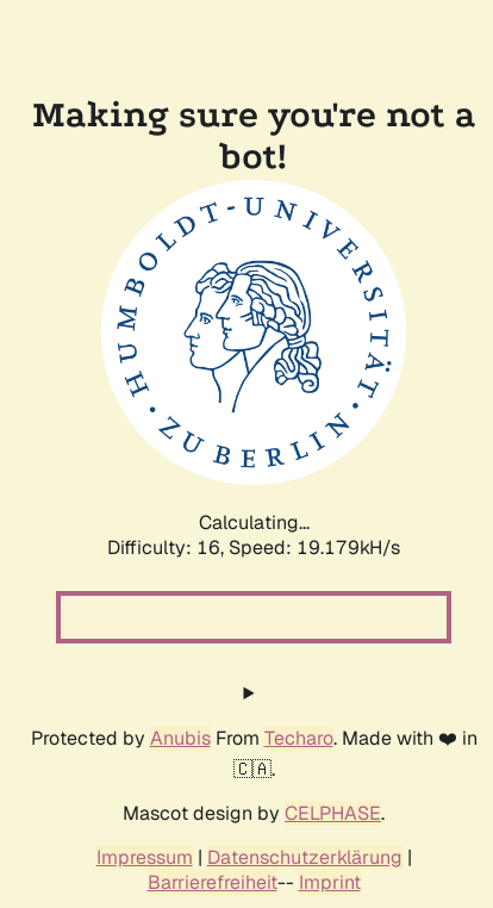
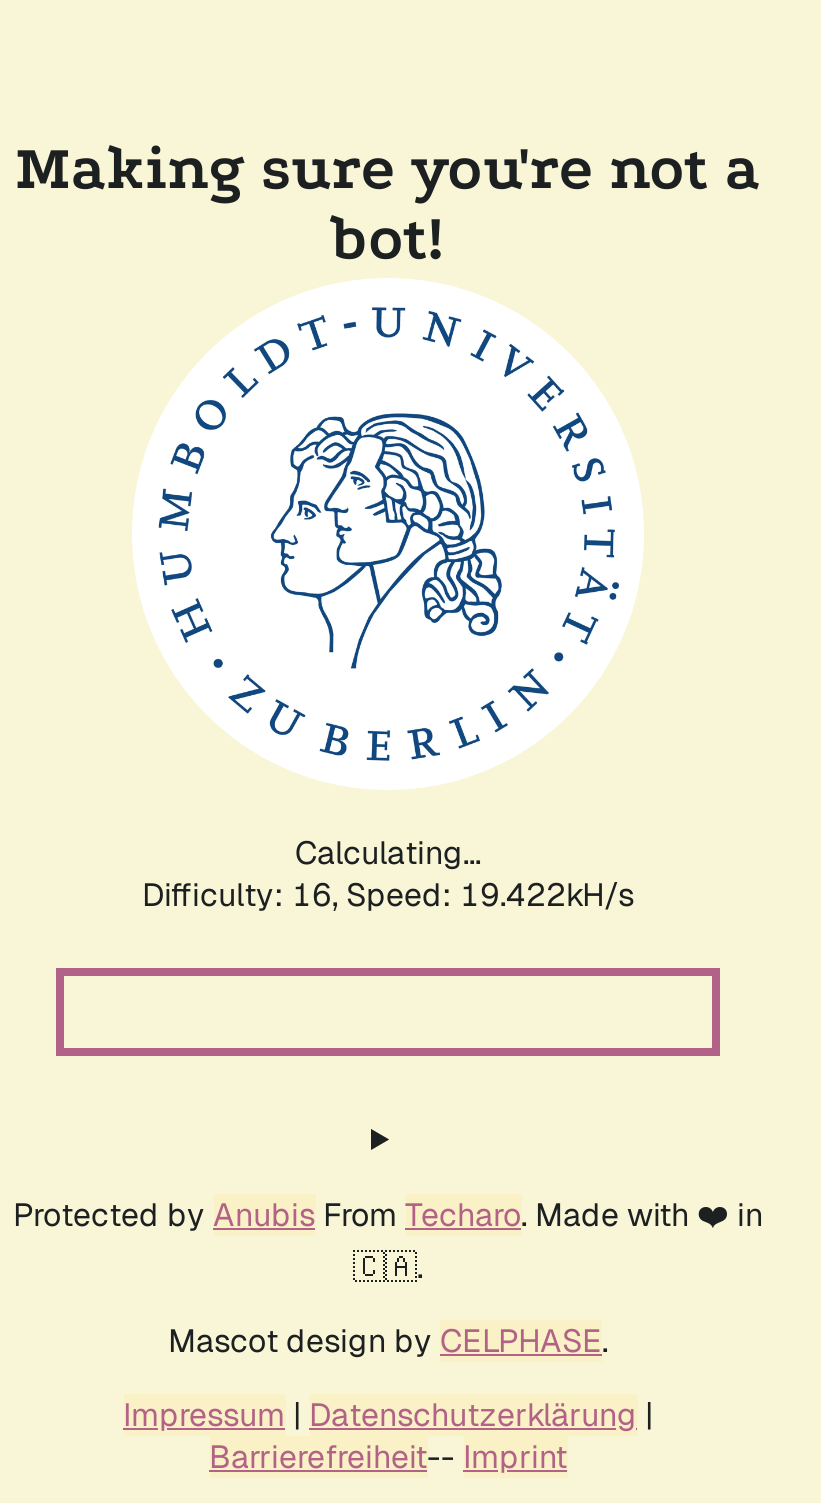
- Difficulty: 16, Speed: 19.179kH/s
+ Difficulty: 16, Speed: 19.422kH/s
